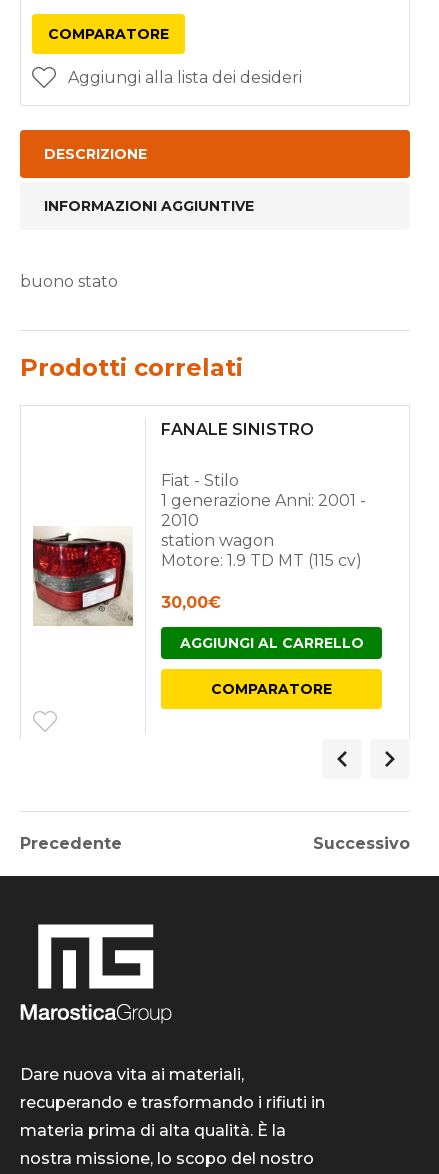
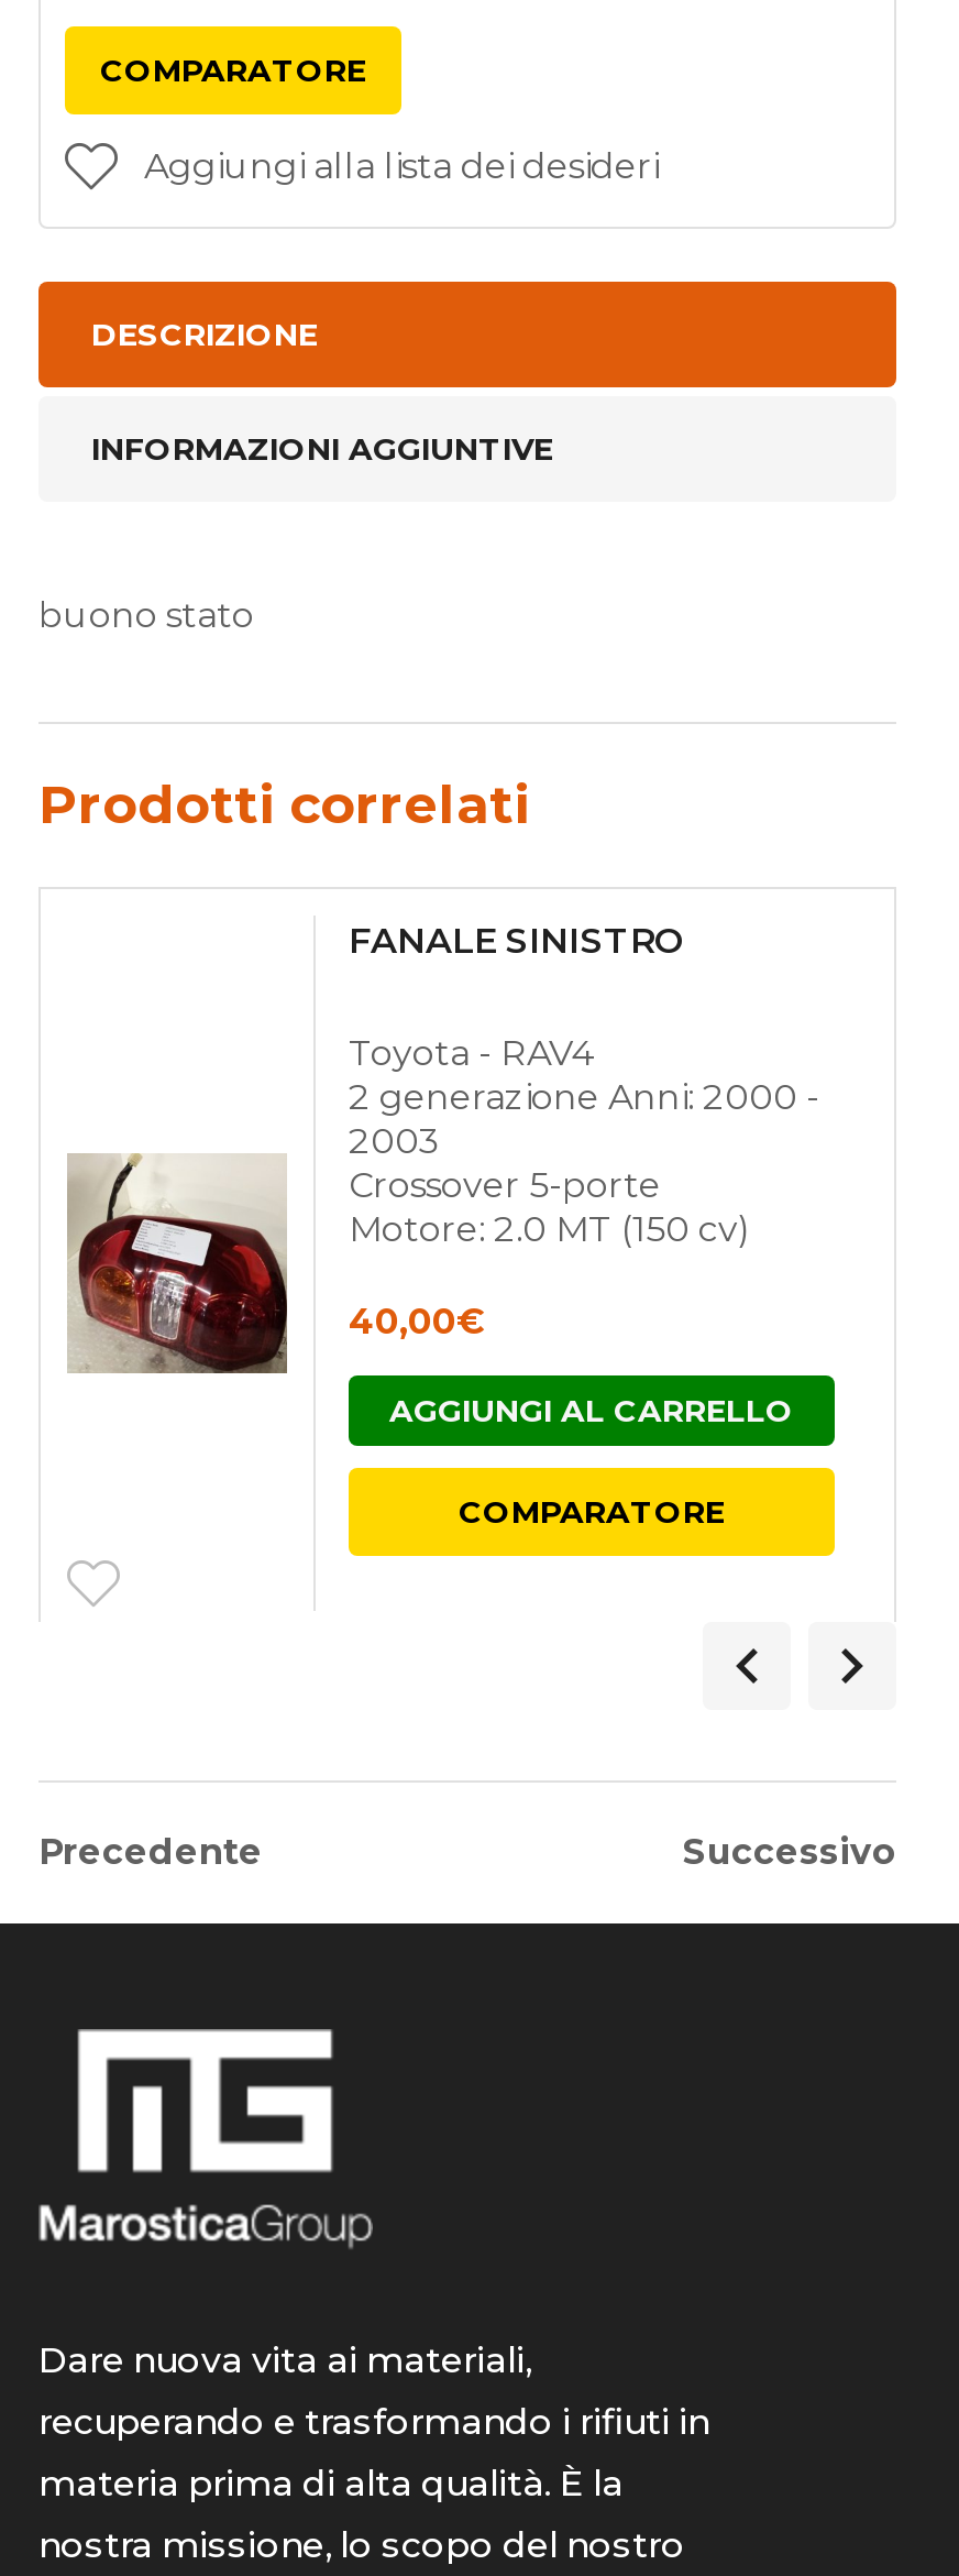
- [image]
- Fiat - Stilo
- 1 generazione Anni: 2001 -
- 2010
- station wagon
- Motore: 1.9 TD MT (115 cv)
+ [image]
+ Toyota - RAV4
+ 2 generazione Anni: 2000 -
+ 2003
+ Crossover 5-porte
+ Motore: 2.0 MT (150 cv)

- 30,00€
+ 40,00€
